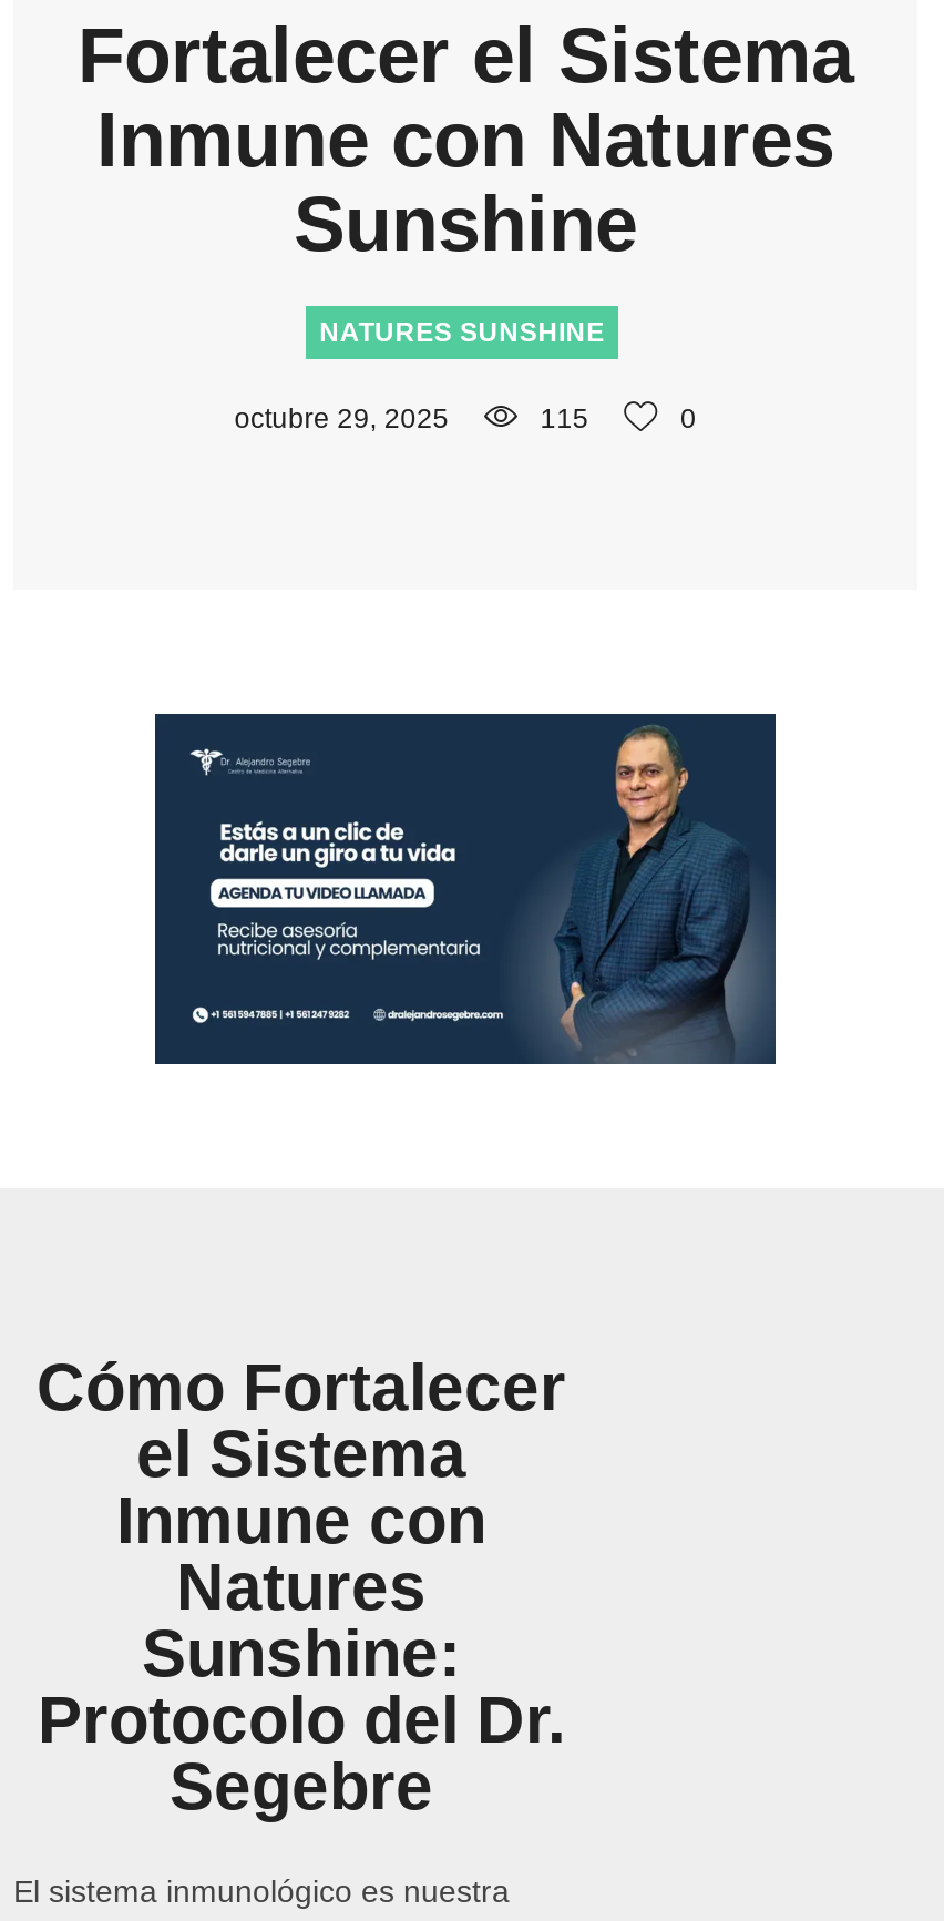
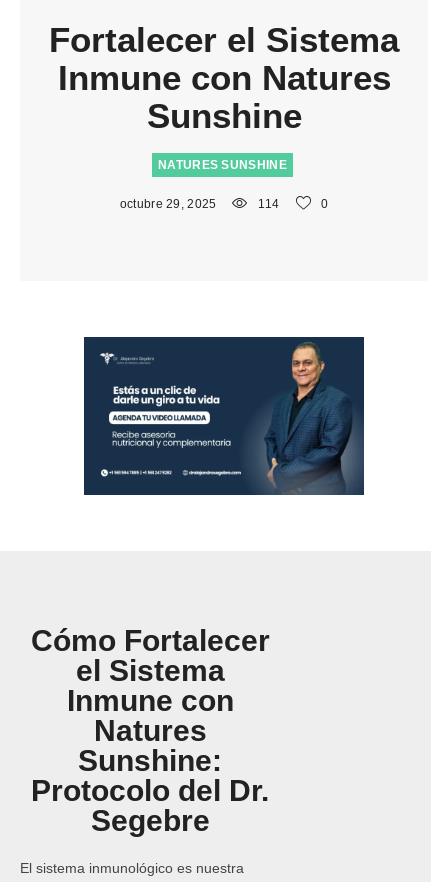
- 115
+ 114
